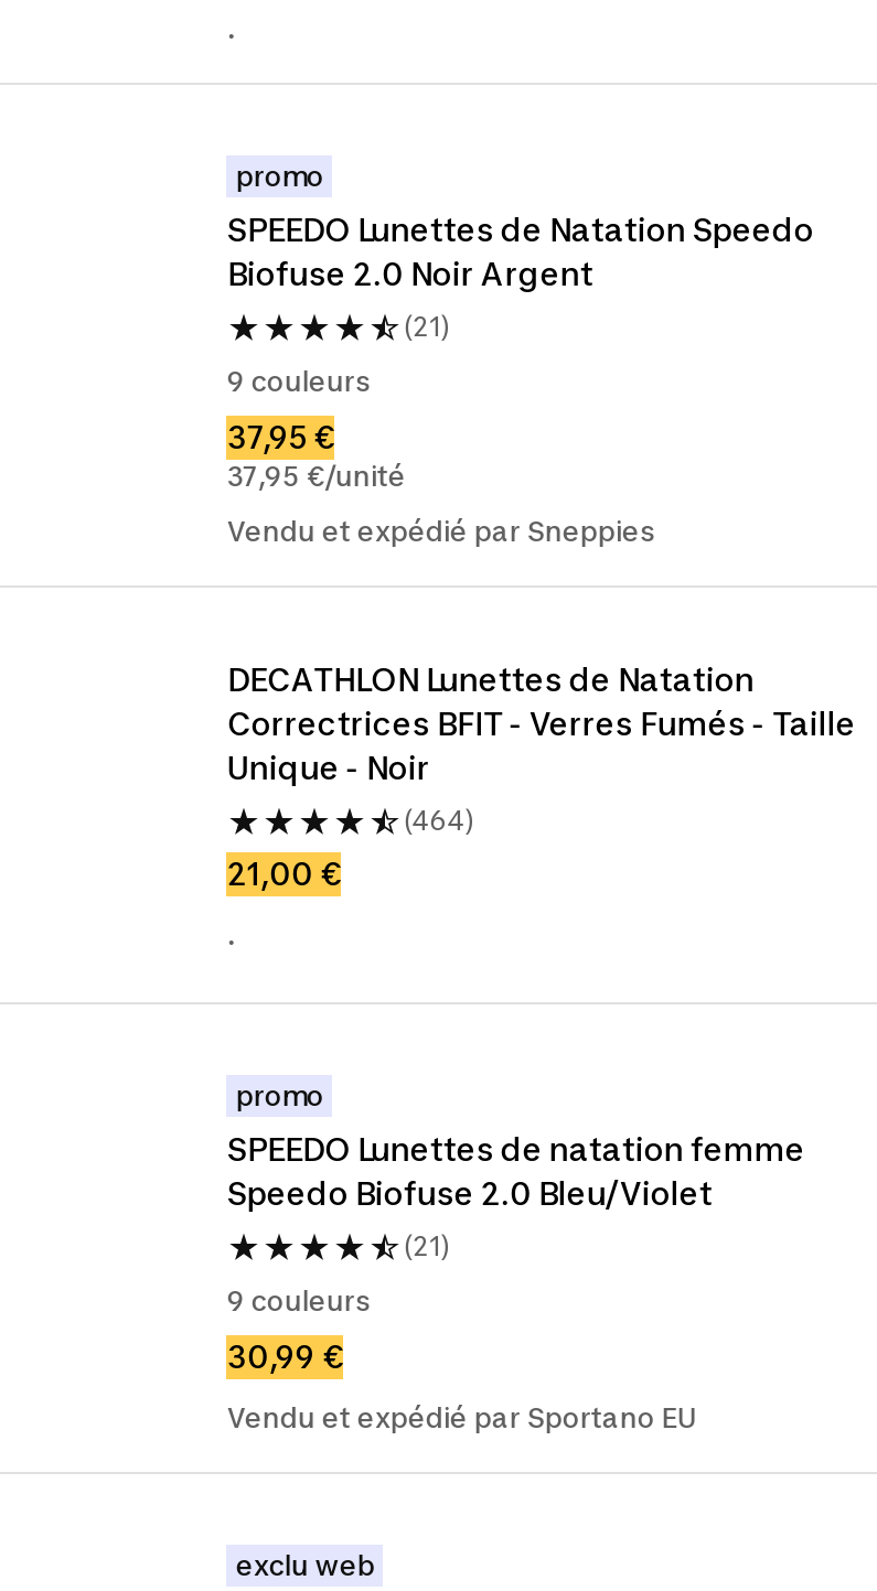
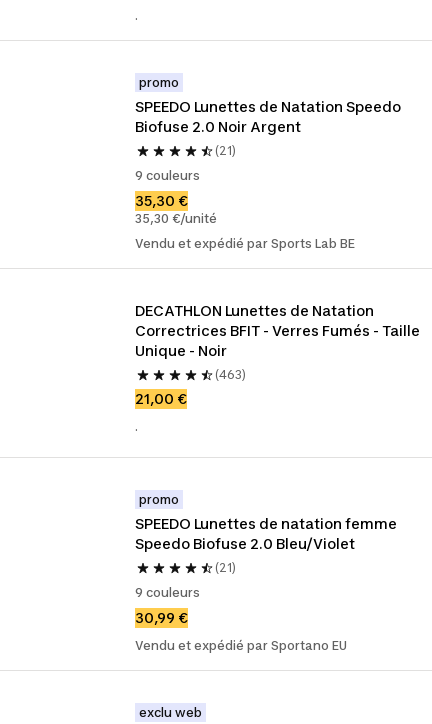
- 37,95 €
- 37,95 €/unité
+ 35,30 €
+ 35,30 €/unité

- Vendu et expédié par Sneppies
+ Vendu et expédié par Sports Lab BE

- (464)
+ (463)
